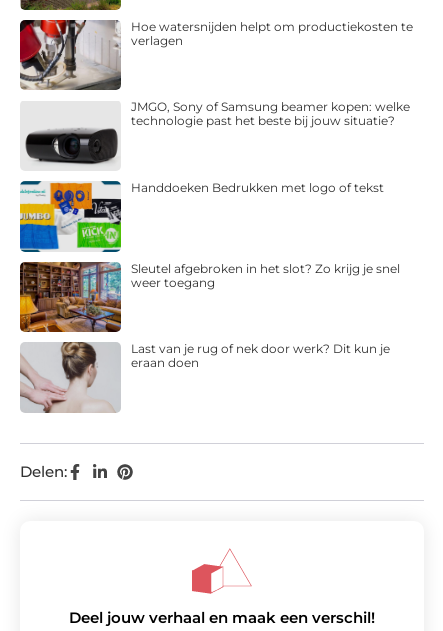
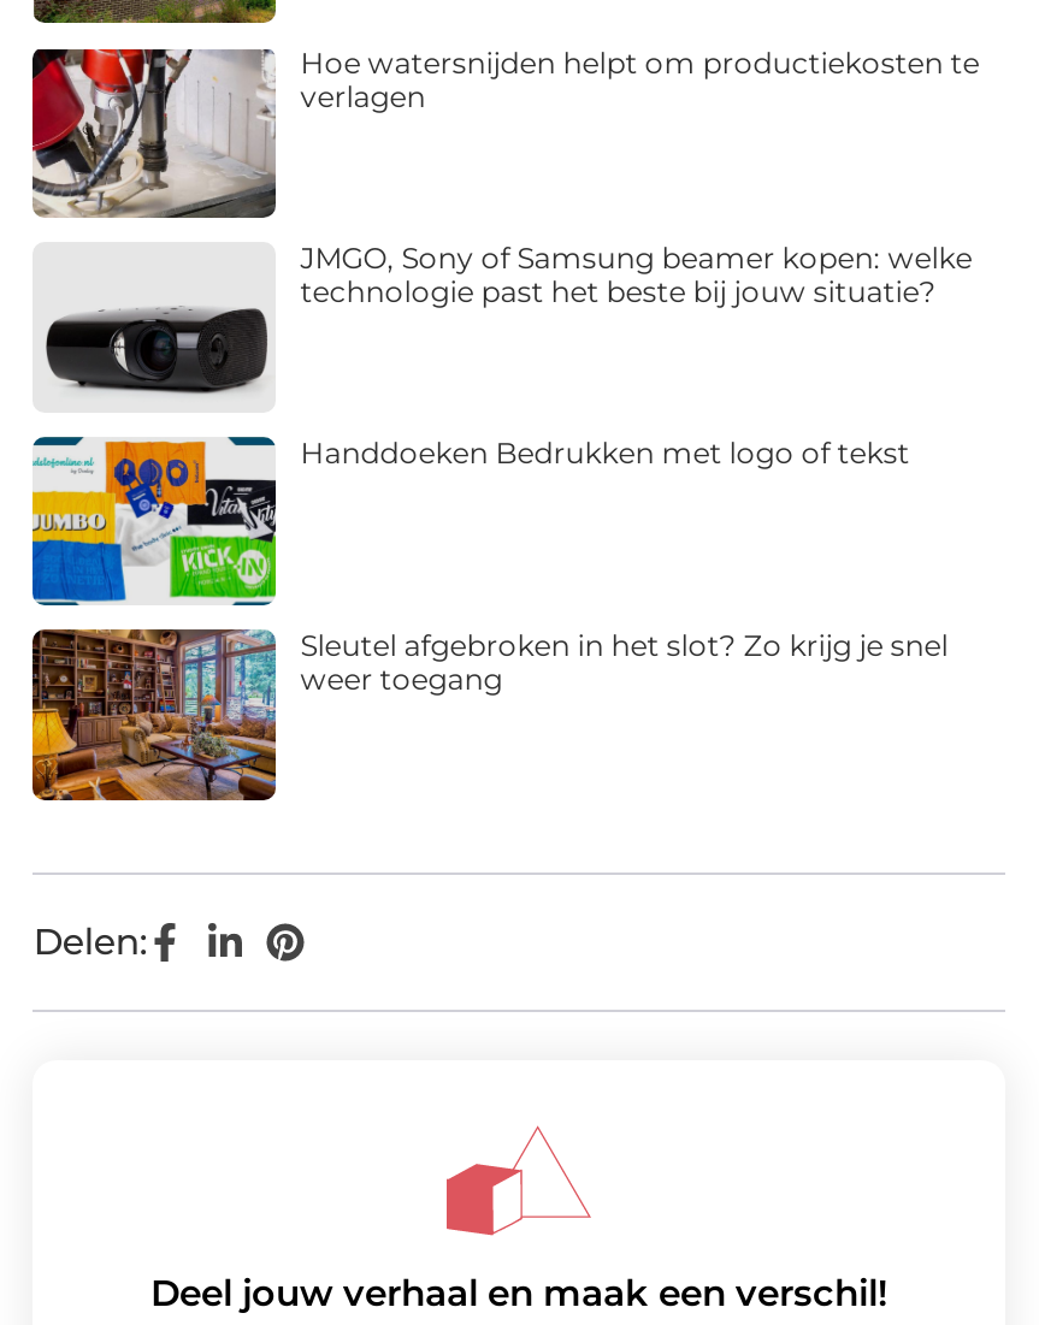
- [image]
- Last van je rug of nek door werk? Dit kun je
- eraan doen
